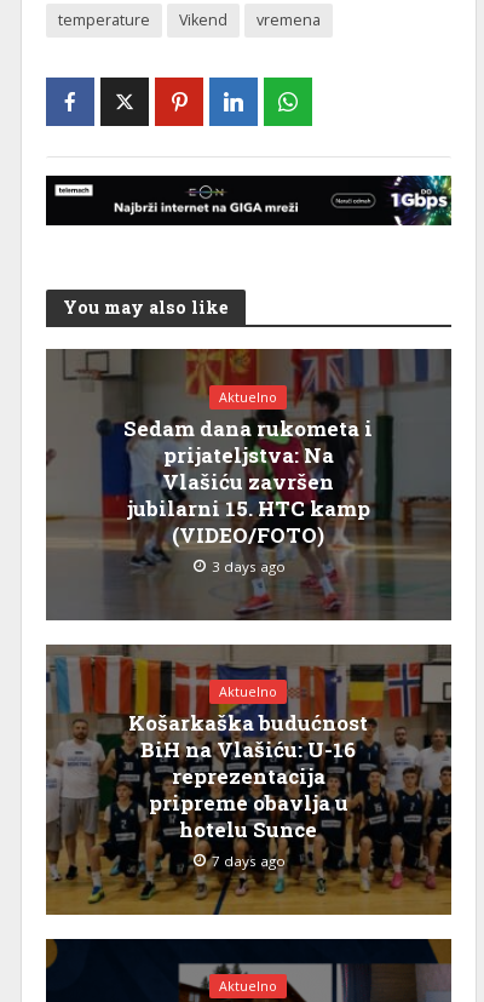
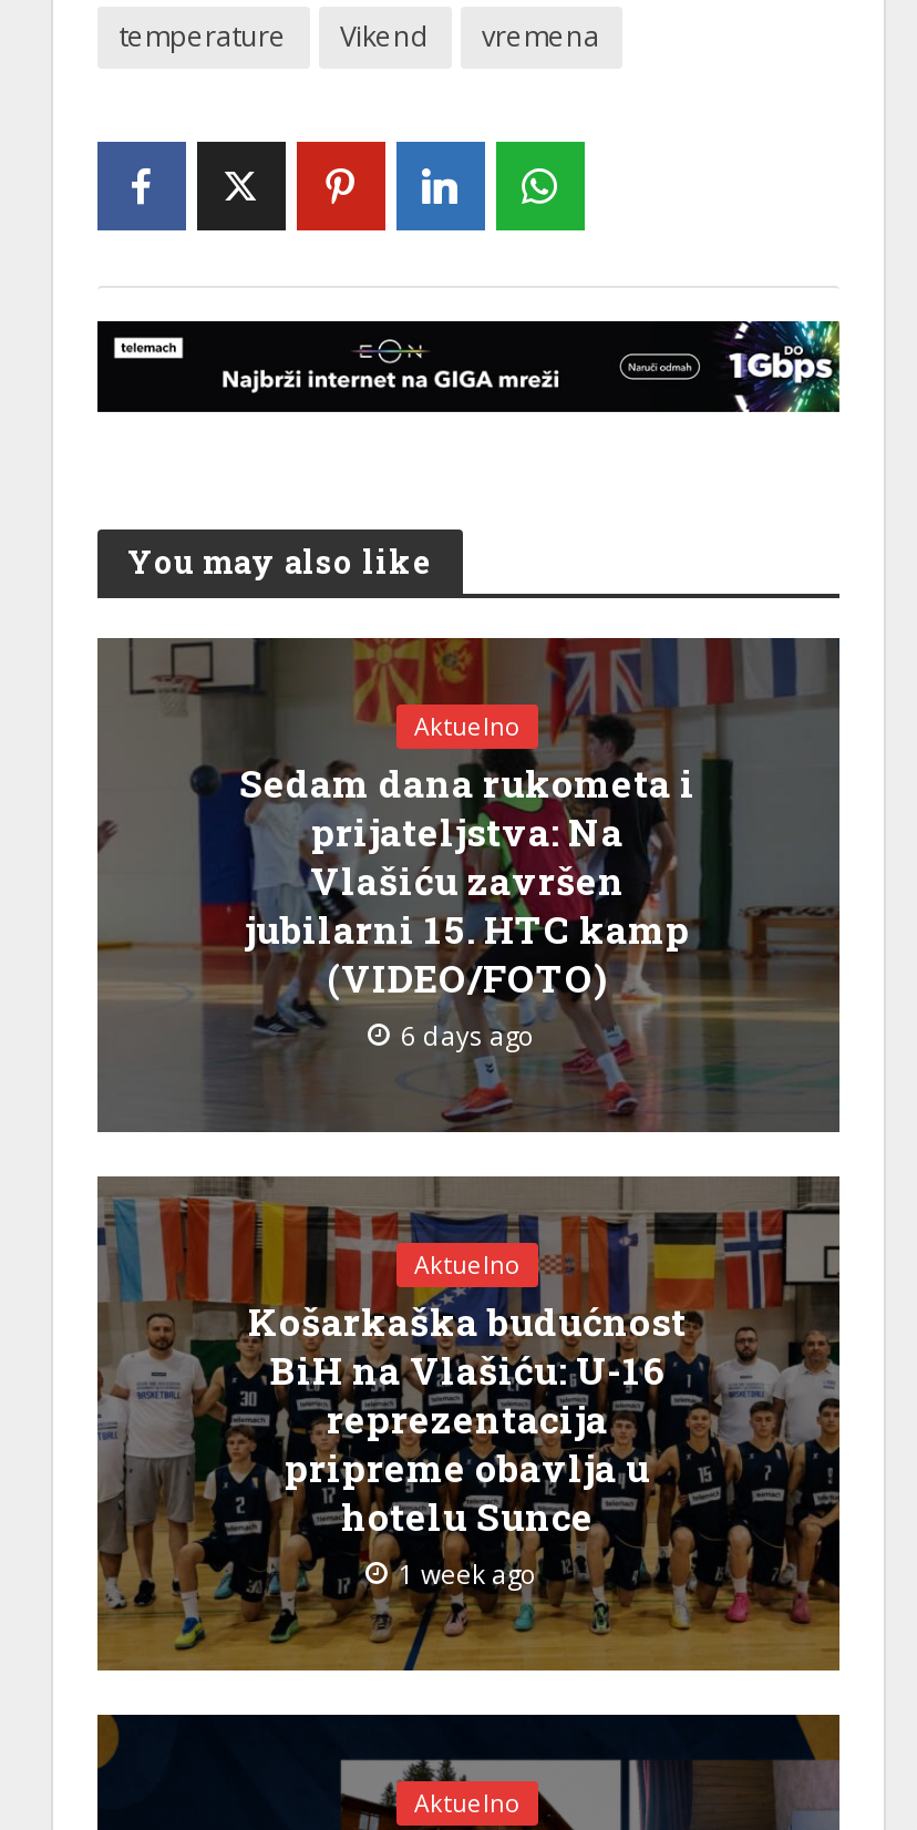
- 3 days ago
+ 6 days ago

- 7 days ago
+ 1 week ago
